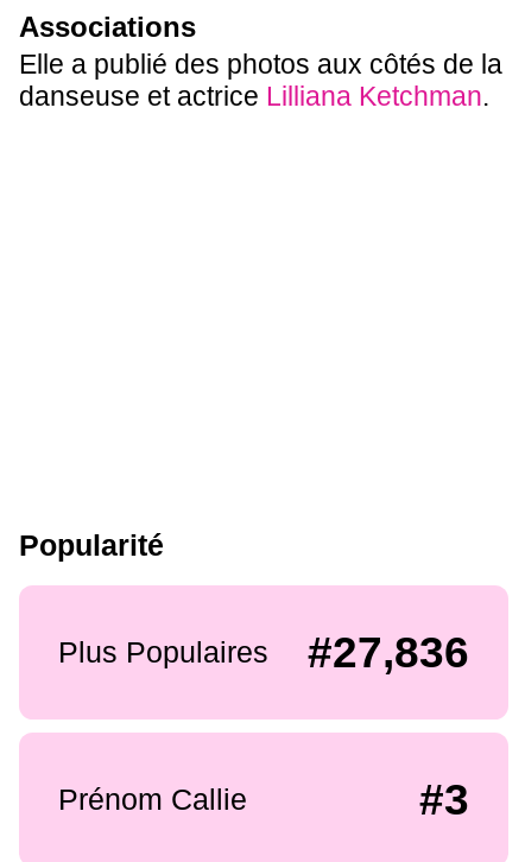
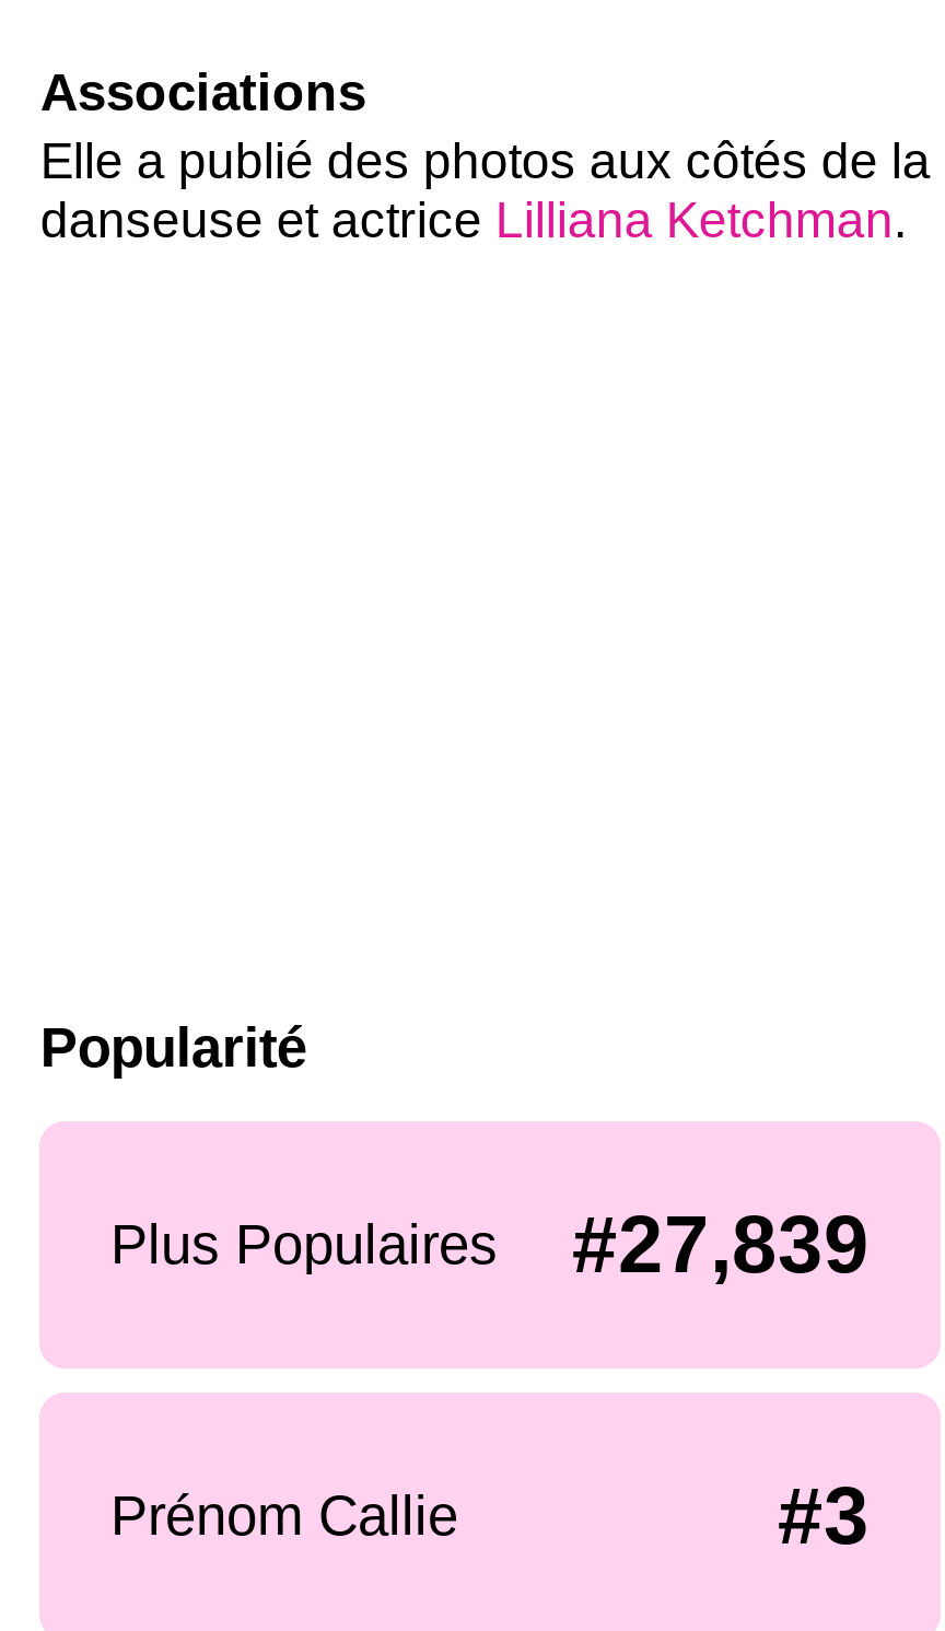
- Plus Populaires #27,836
+ Plus Populaires #27,839
